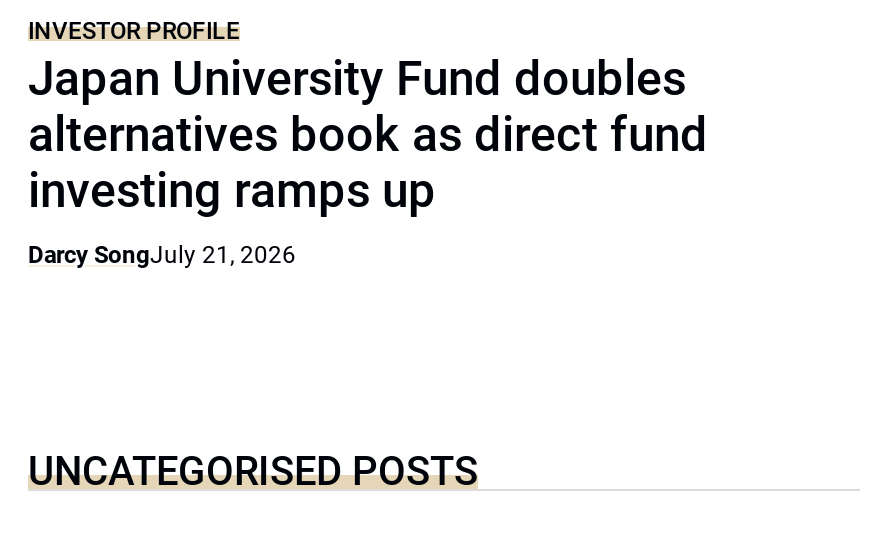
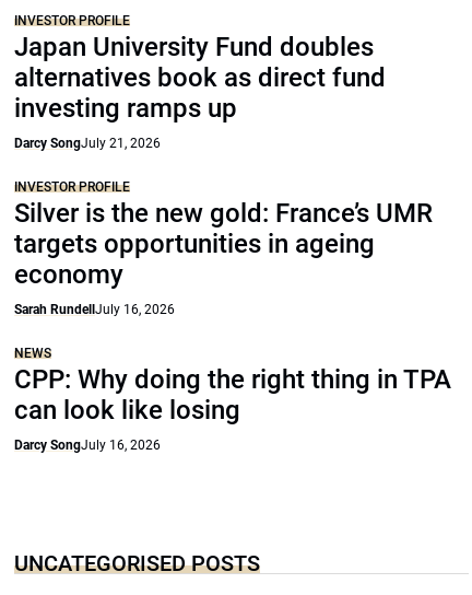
+ INVESTOR PROFILE
+ Silver is the new gold: France’s UMR
+ targets opportunities in ageing
+ economy
+ Sarah RundellJuly 16, 2026
+ NEWS
+ CPP: Why doing the right thing in TPA
+ can look like losing
+ Darcy SongJuly 16, 2026
